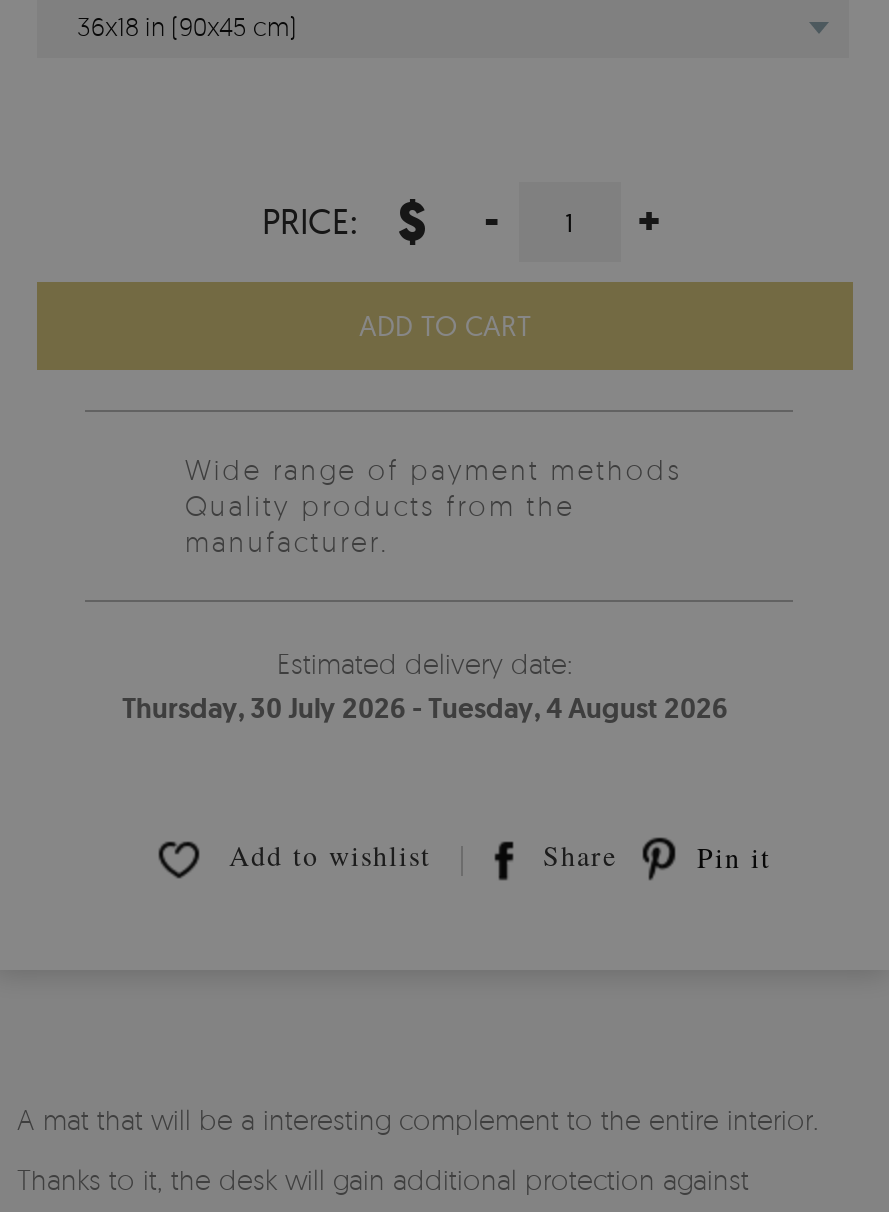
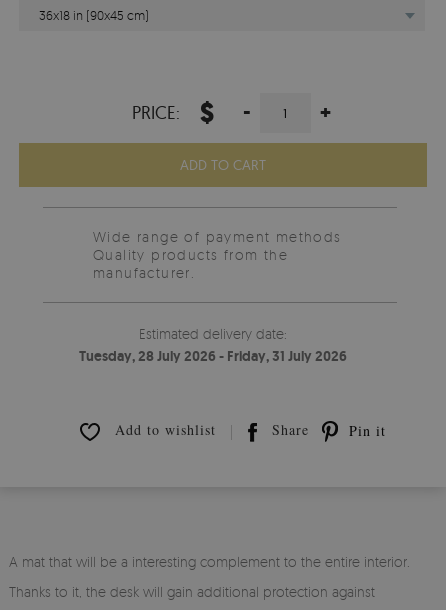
- Thursday, 30 July 2026 - Tuesday, 4 August 2026
+ Tuesday, 28 July 2026 - Friday, 31 July 2026
